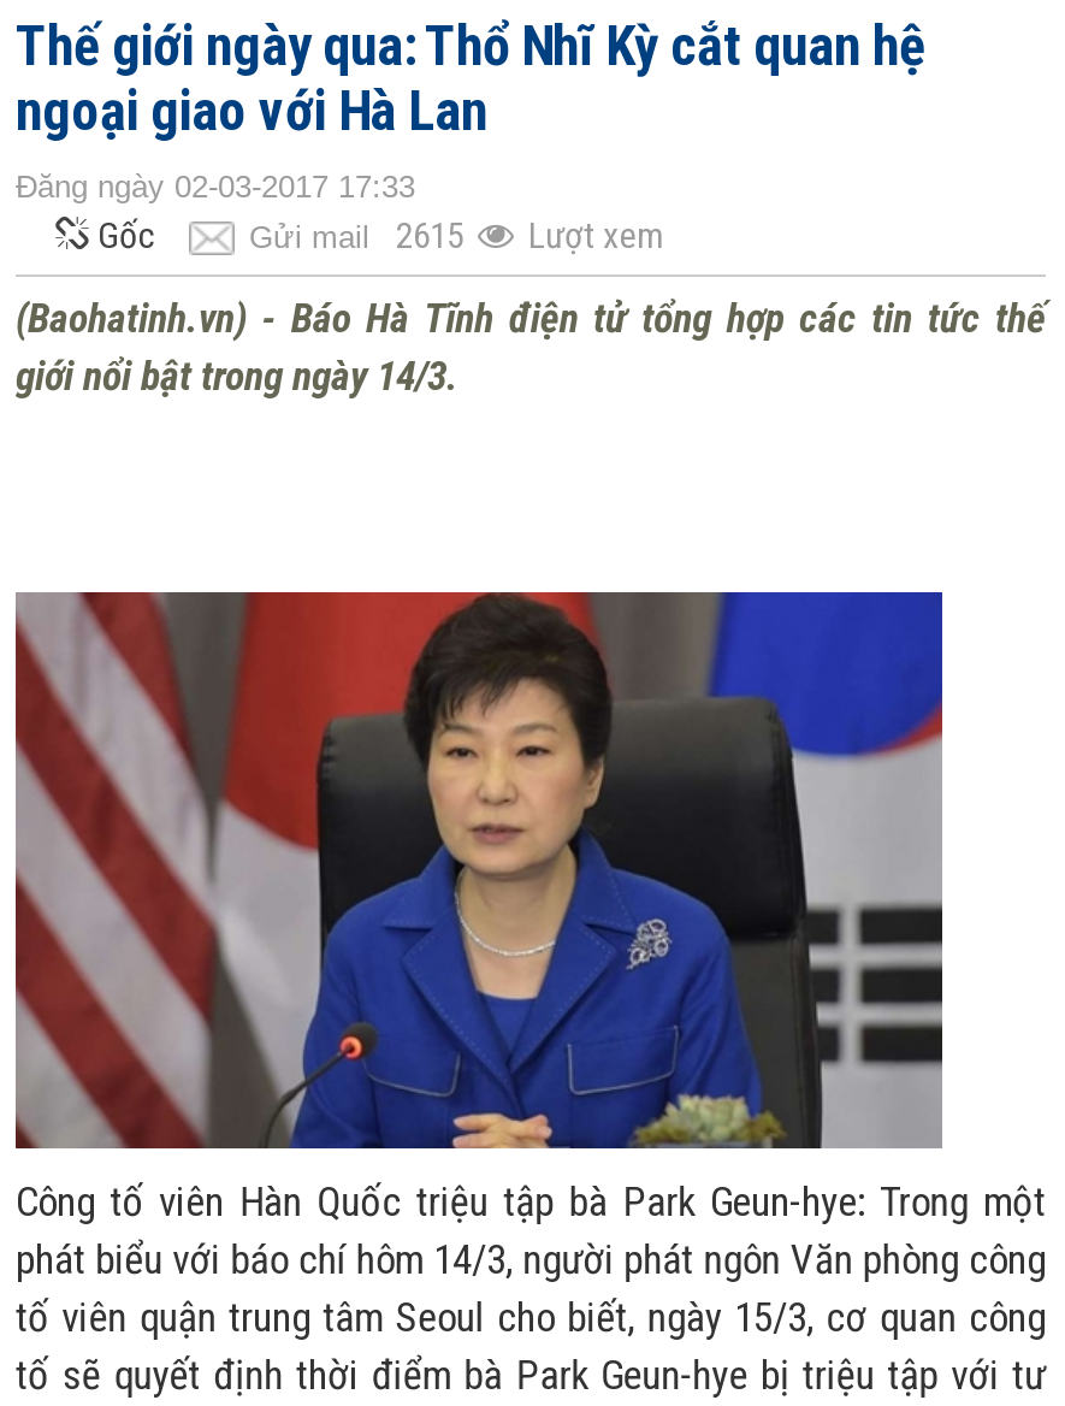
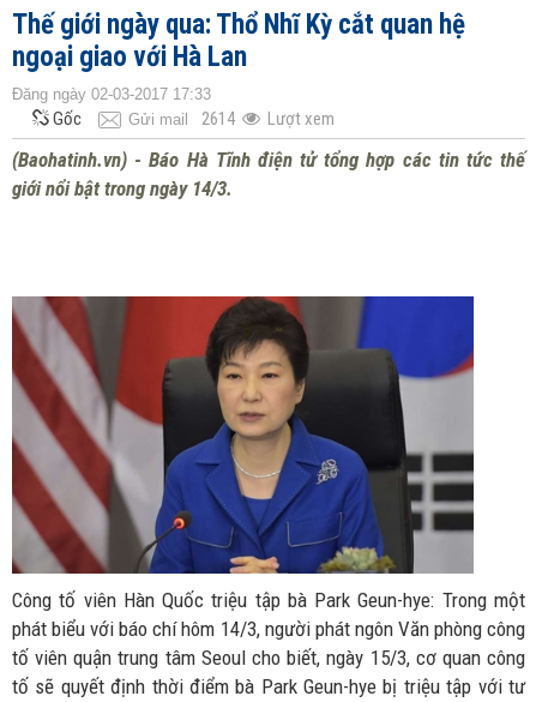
- Gửi mail 2615 Lượt xem
+ Gửi mail 2614 Lượt xem
